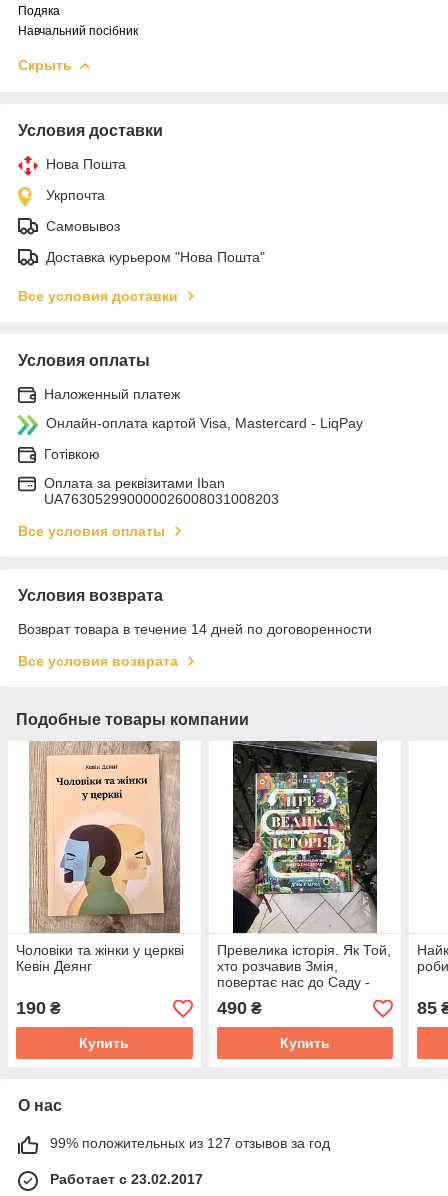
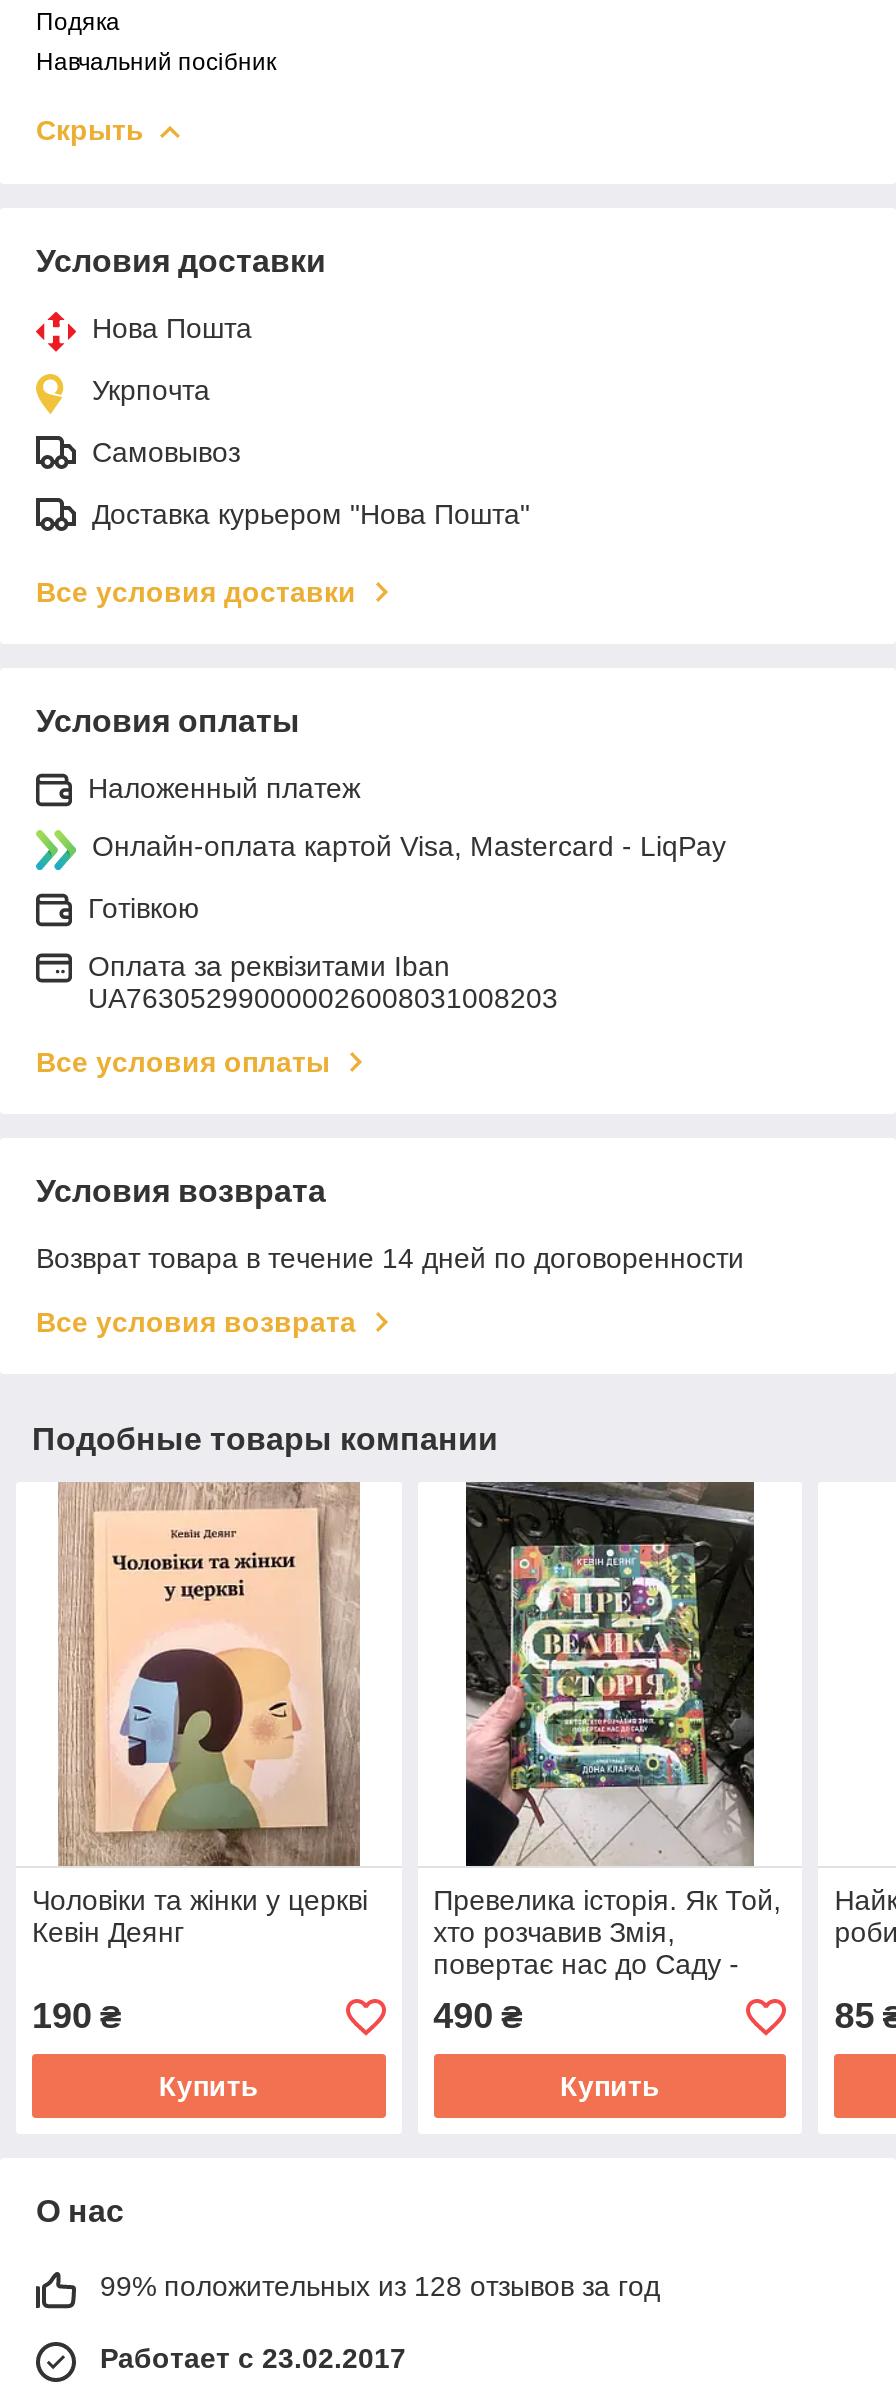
- 99% положительных из 127 отзывов за год
+ 99% положительных из 128 отзывов за год
